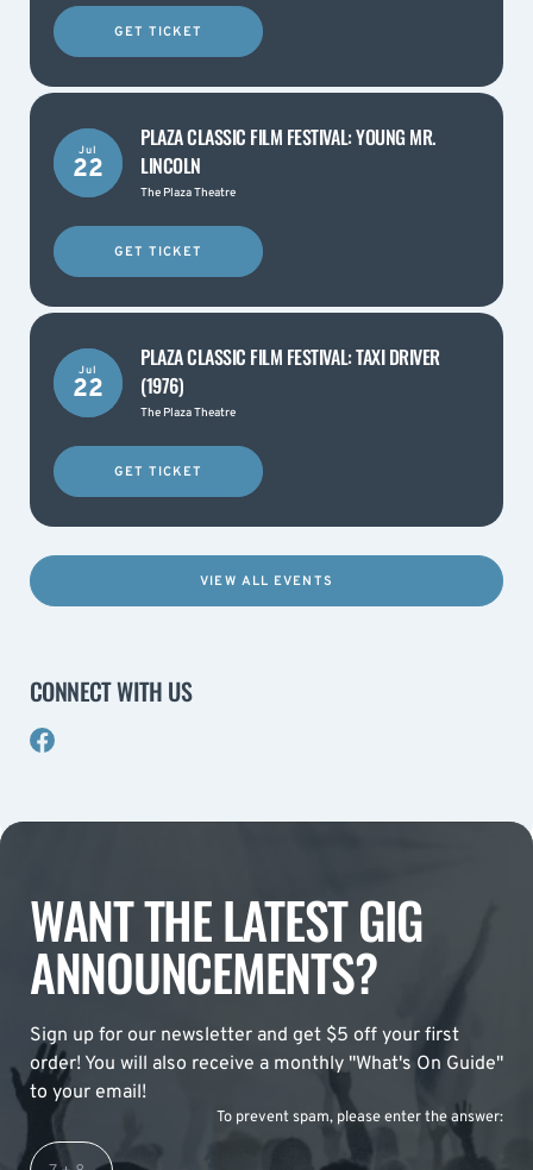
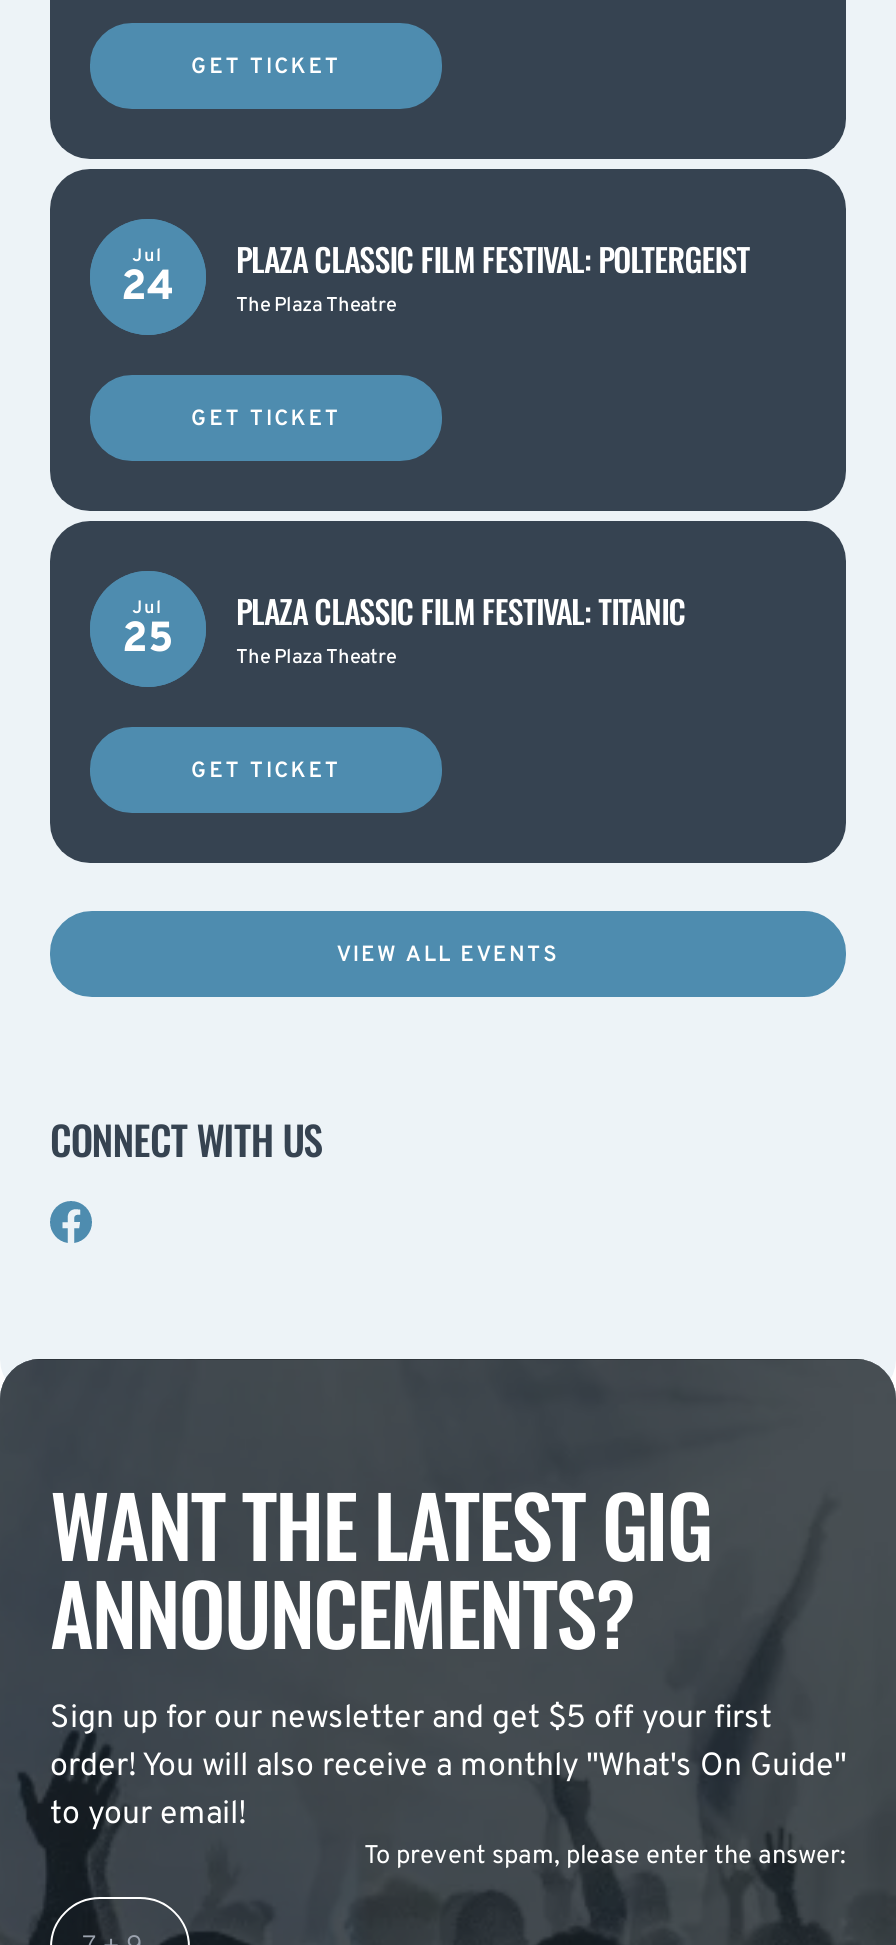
- PLAZA CLASSIC FILM FESTIVAL: YOUNG MR.
- LINCOLN
+ PLAZA CLASSIC FILM FESTIVAL: POLTERGEIST

- 22
+ 24

- PLAZA CLASSIC FILM FESTIVAL: TAXI DRIVER
- (1976)
+ PLAZA CLASSIC FILM FESTIVAL: TITANIC

- 22
+ 25
